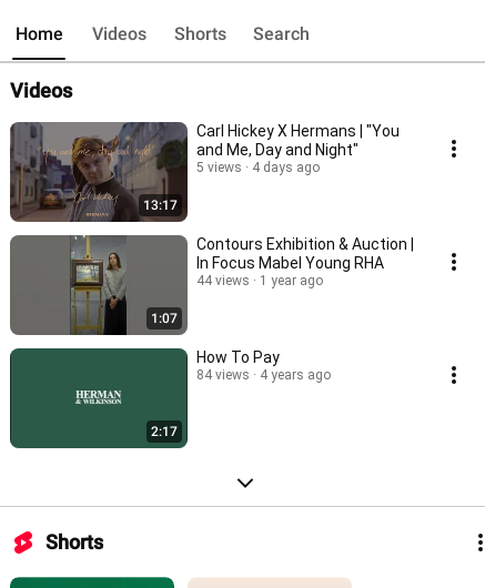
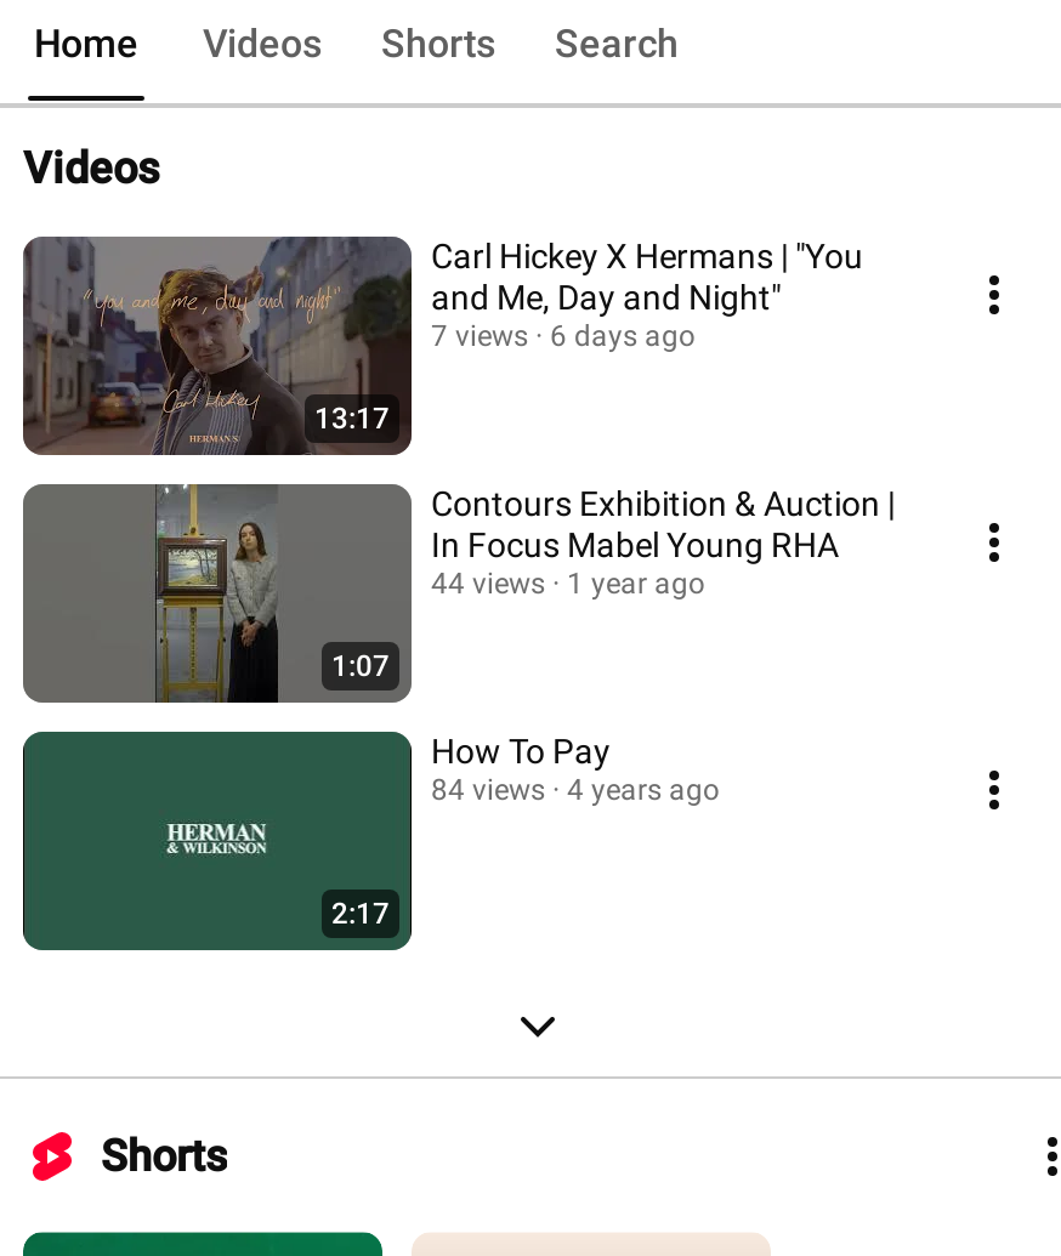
- 5 views
+ 7 views

- 4 days ago
+ 6 days ago
